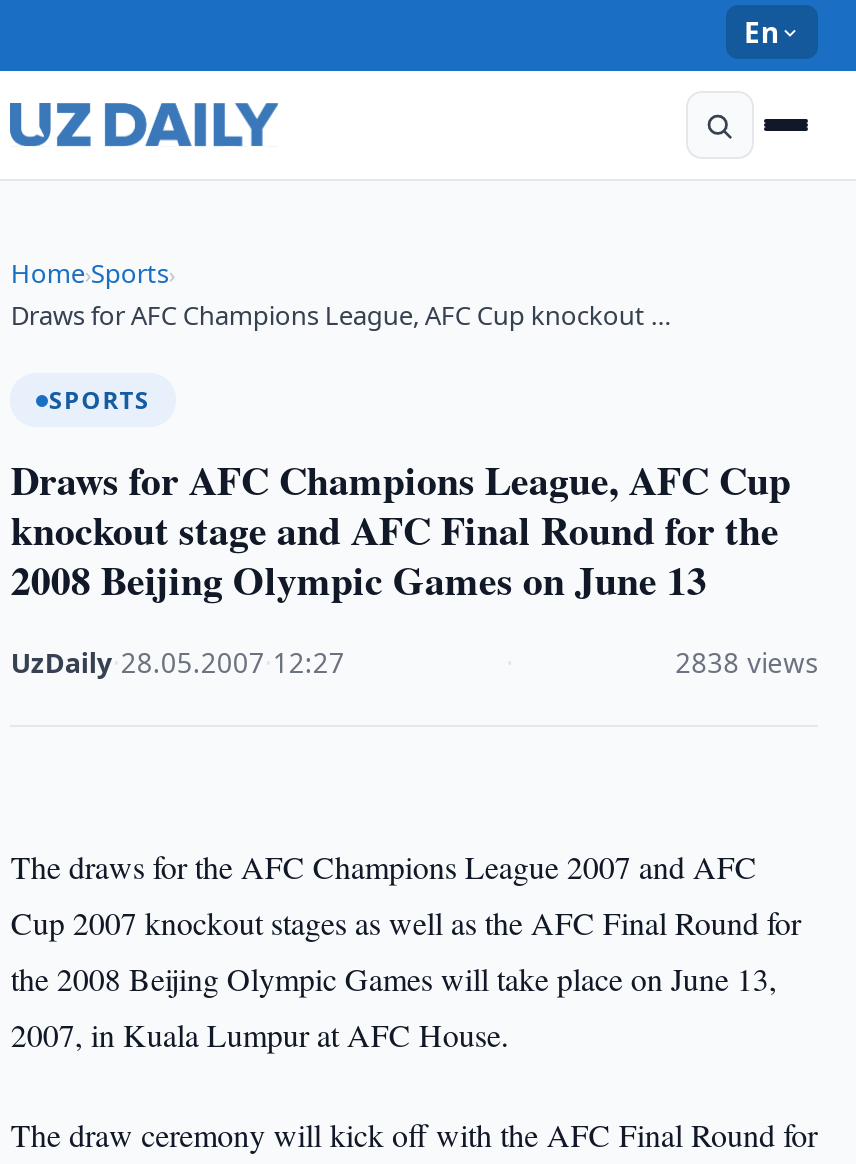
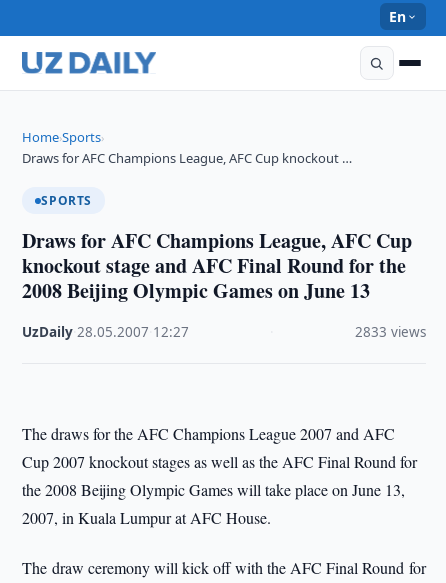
- 2838 views
+ 2833 views
